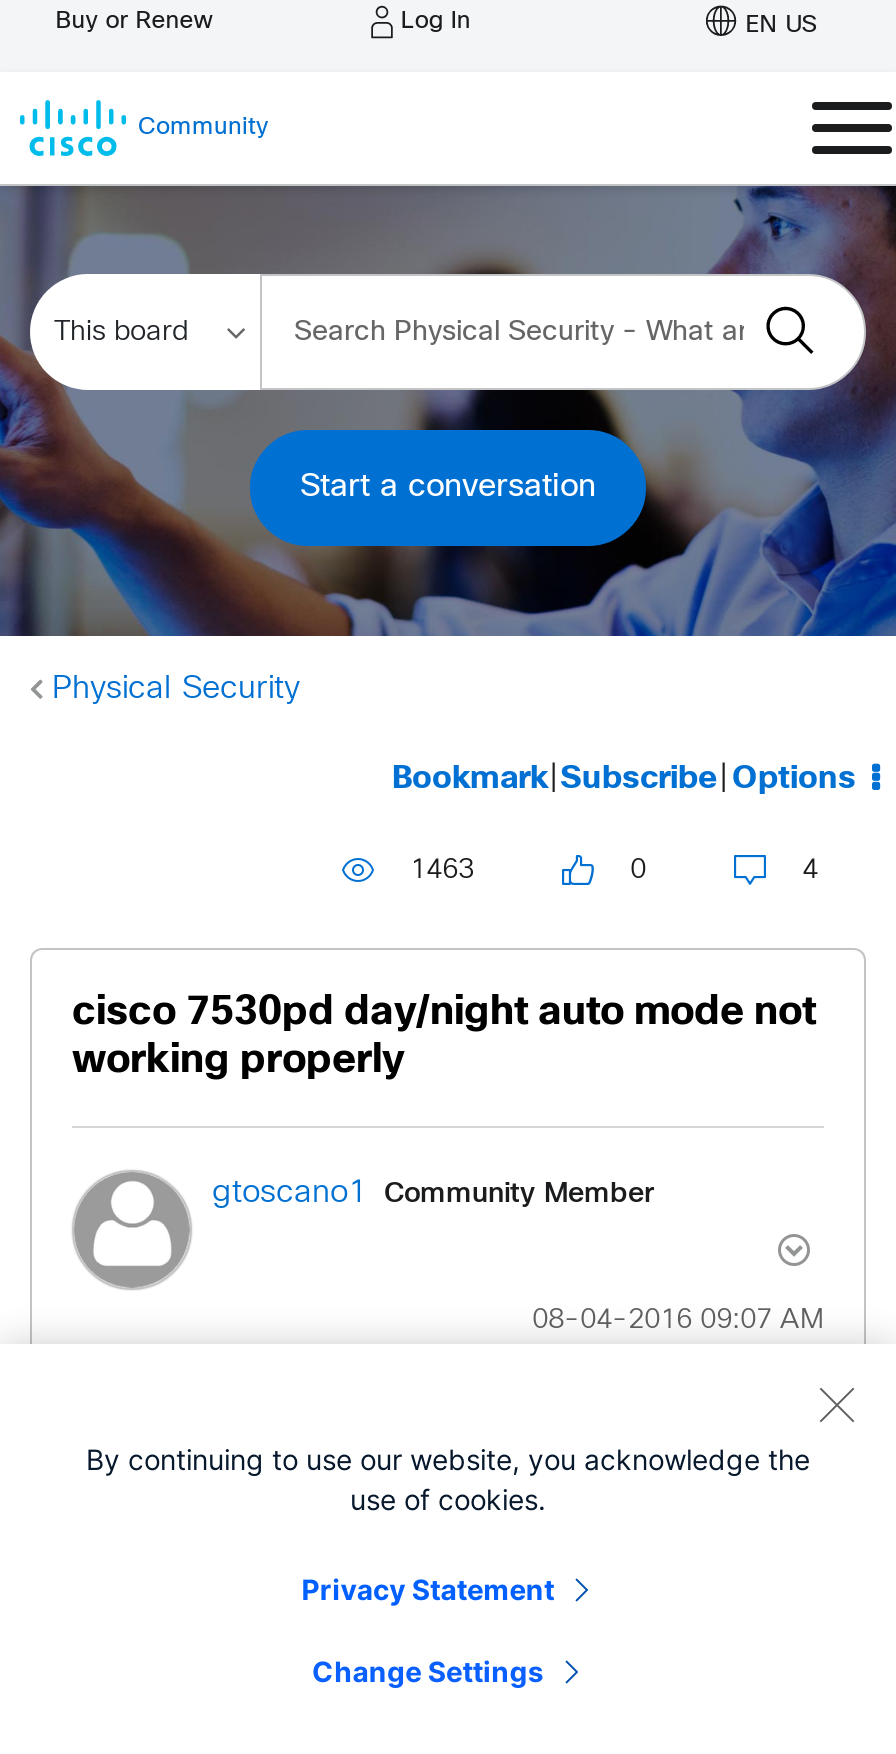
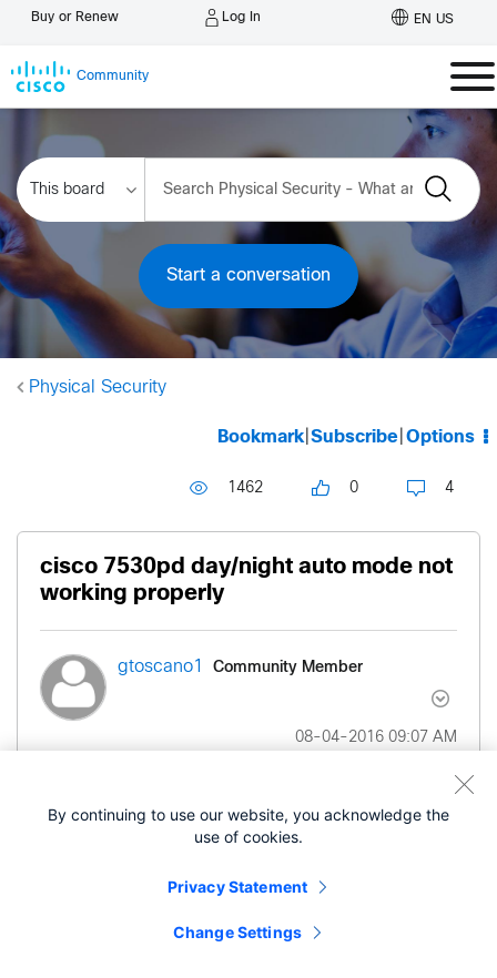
- 1463
+ 1462
